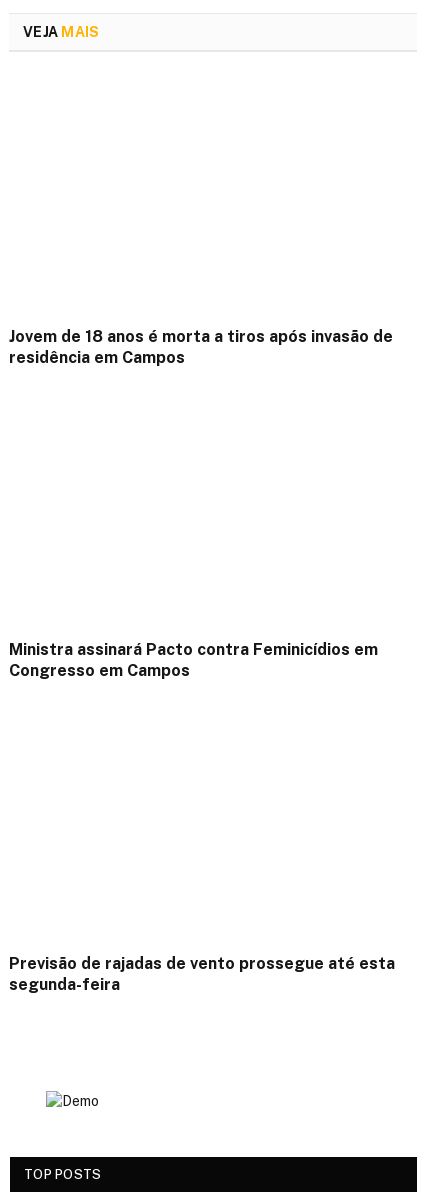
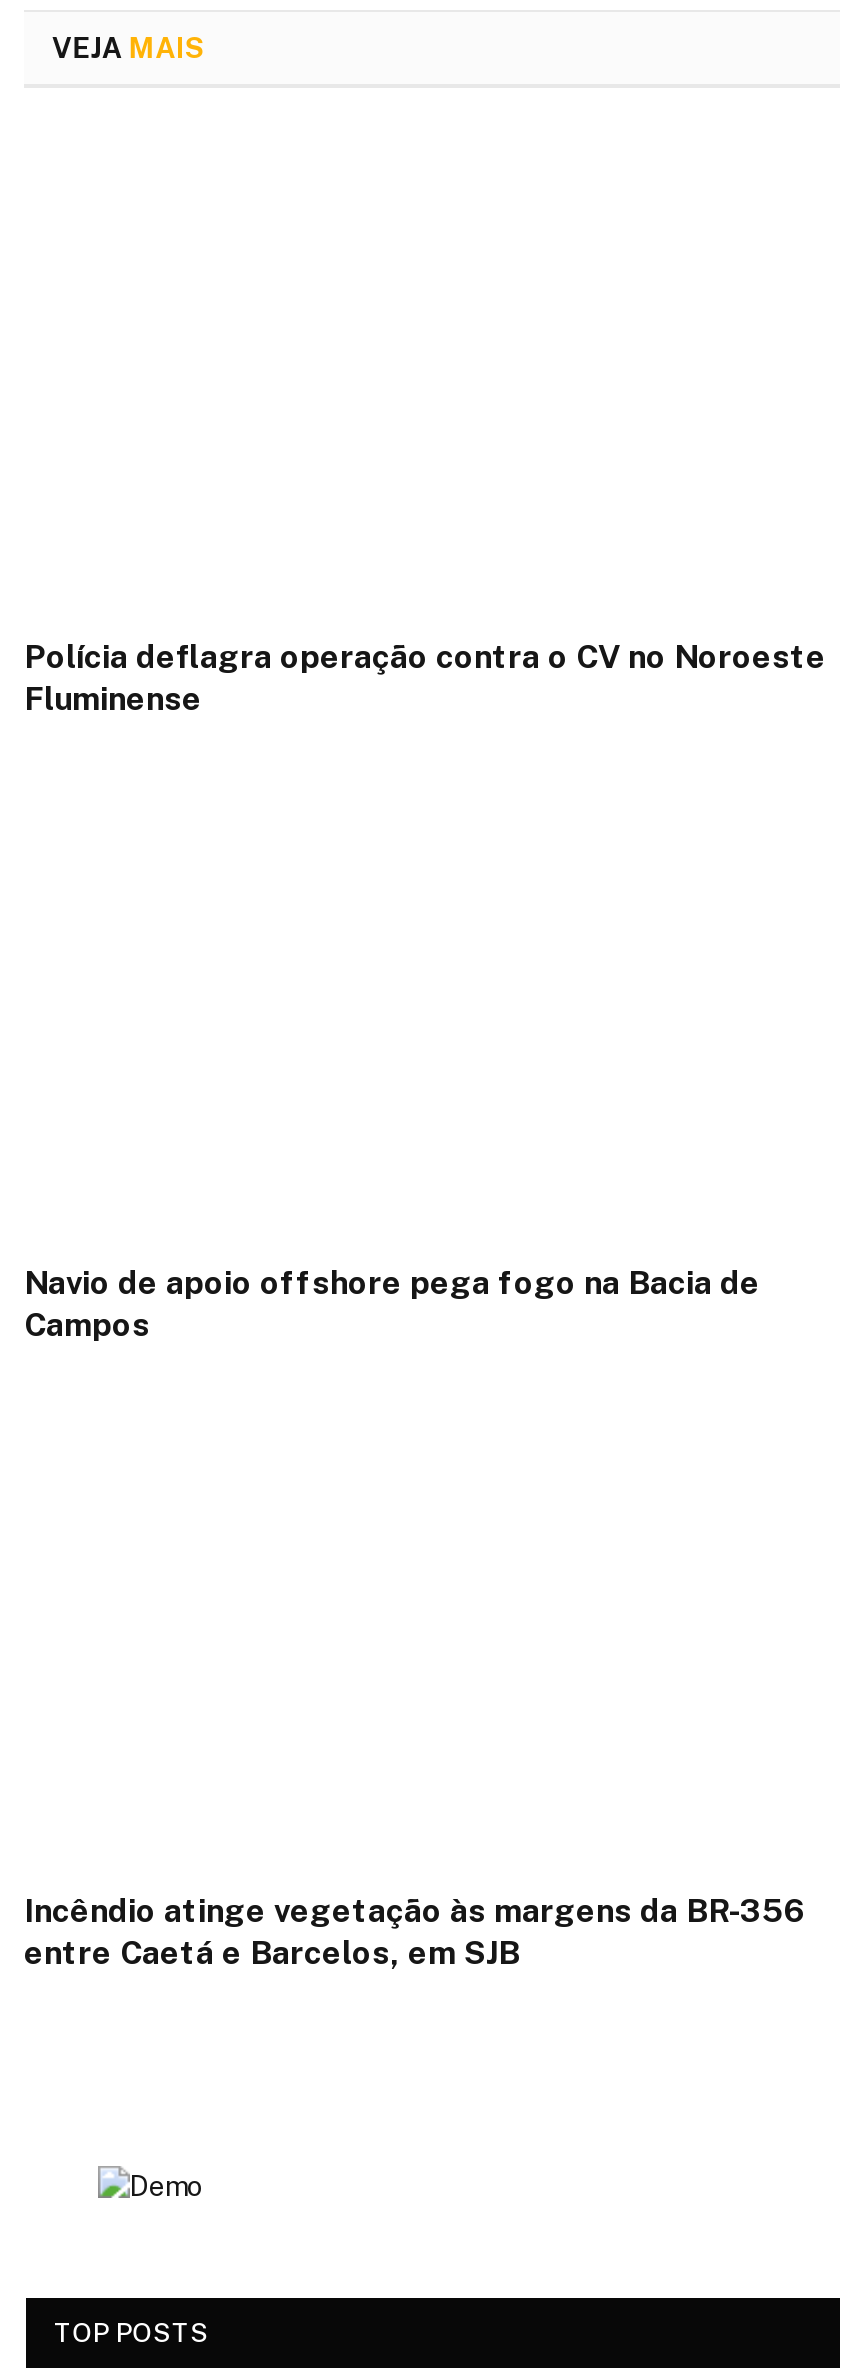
- Jovem de 18 anos é morta a tiros após invasão de
- residência em Campos
+ Polícia deflagra operação contra o CV no Noroeste
+ Fluminense

- Ministra assinará Pacto contra Feminicídios em
- Congresso em Campos
+ Navio de apoio offshore pega fogo na Bacia de
+ Campos

- Previsão de rajadas de vento prossegue até esta
- segunda-feira
+ Incêndio atinge vegetação às margens da BR-356
+ entre Caetá e Barcelos, em SJB
